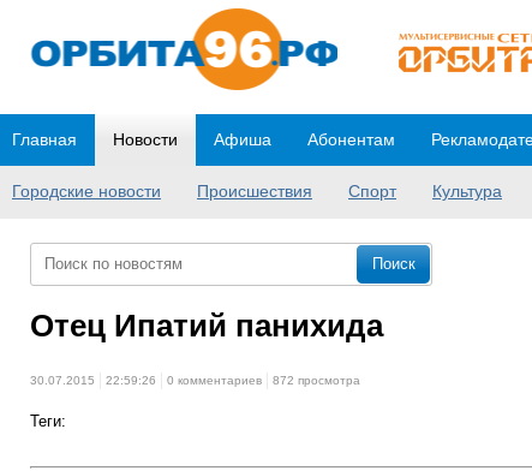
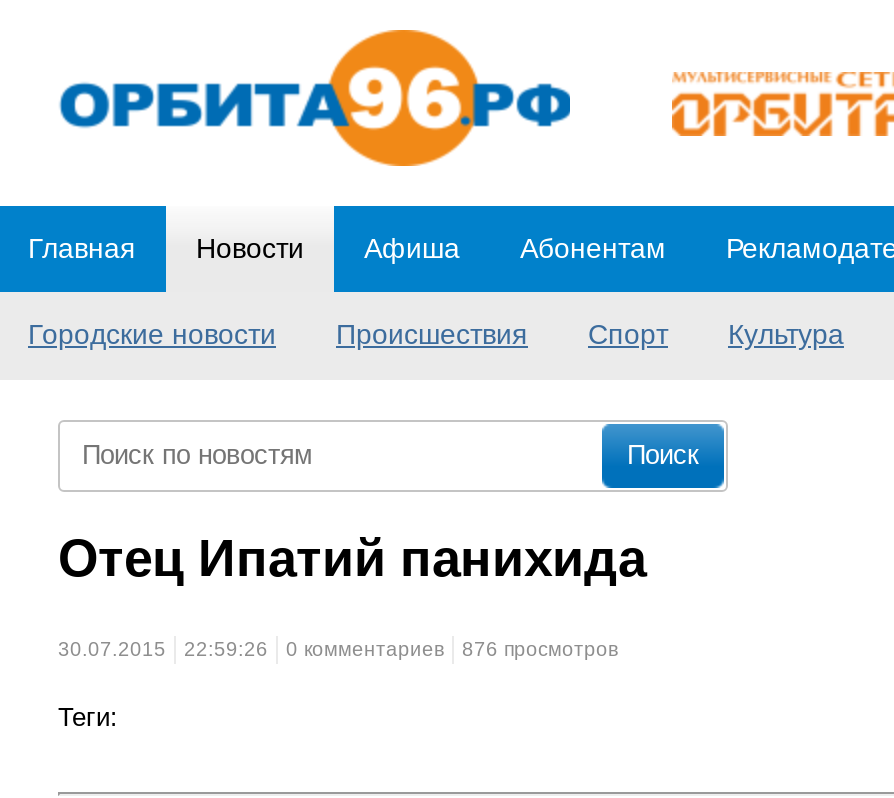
- 30.07.2015 22:59:26 0 комментариев 872 просмотра
+ 30.07.2015 22:59:26 0 комментариев 876 просмотров
